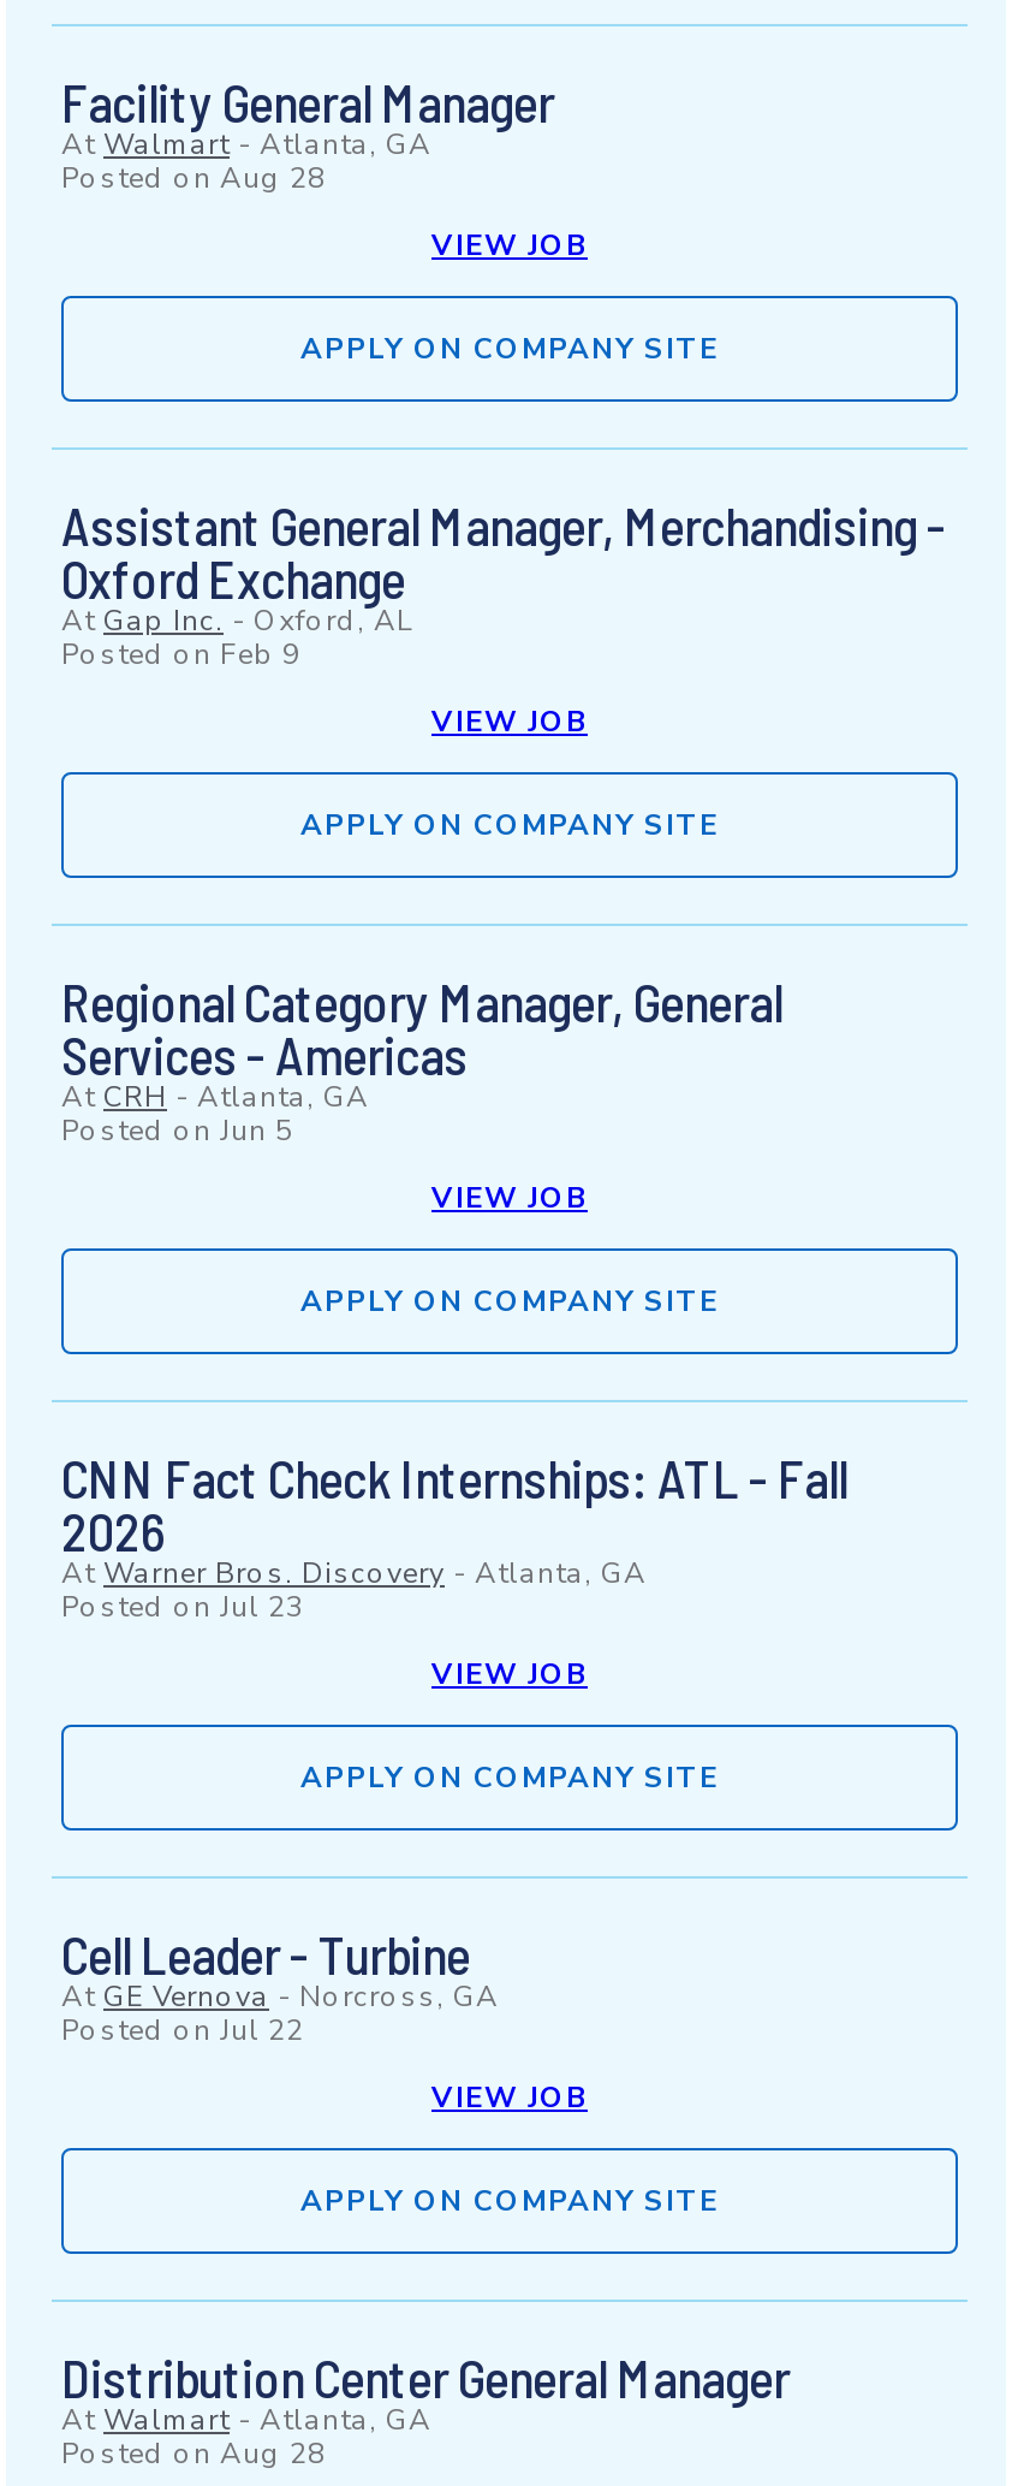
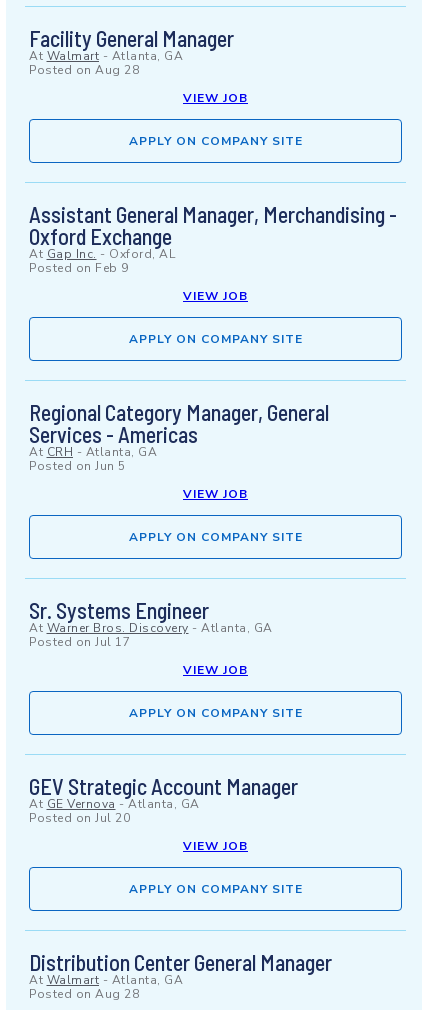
- CNN Fact Check Internships: ATL - Fall
- 2026
+ Sr. Systems Engineer

- Posted onJul 23
+ Posted onJul 17

- Cell Leader - Turbine
- At GE Vernova - Norcross, GA
- Posted onJul 22
+ GEV Strategic Account Manager
+ At GE Vernova - Atlanta, GA
+ Posted onJul 20
